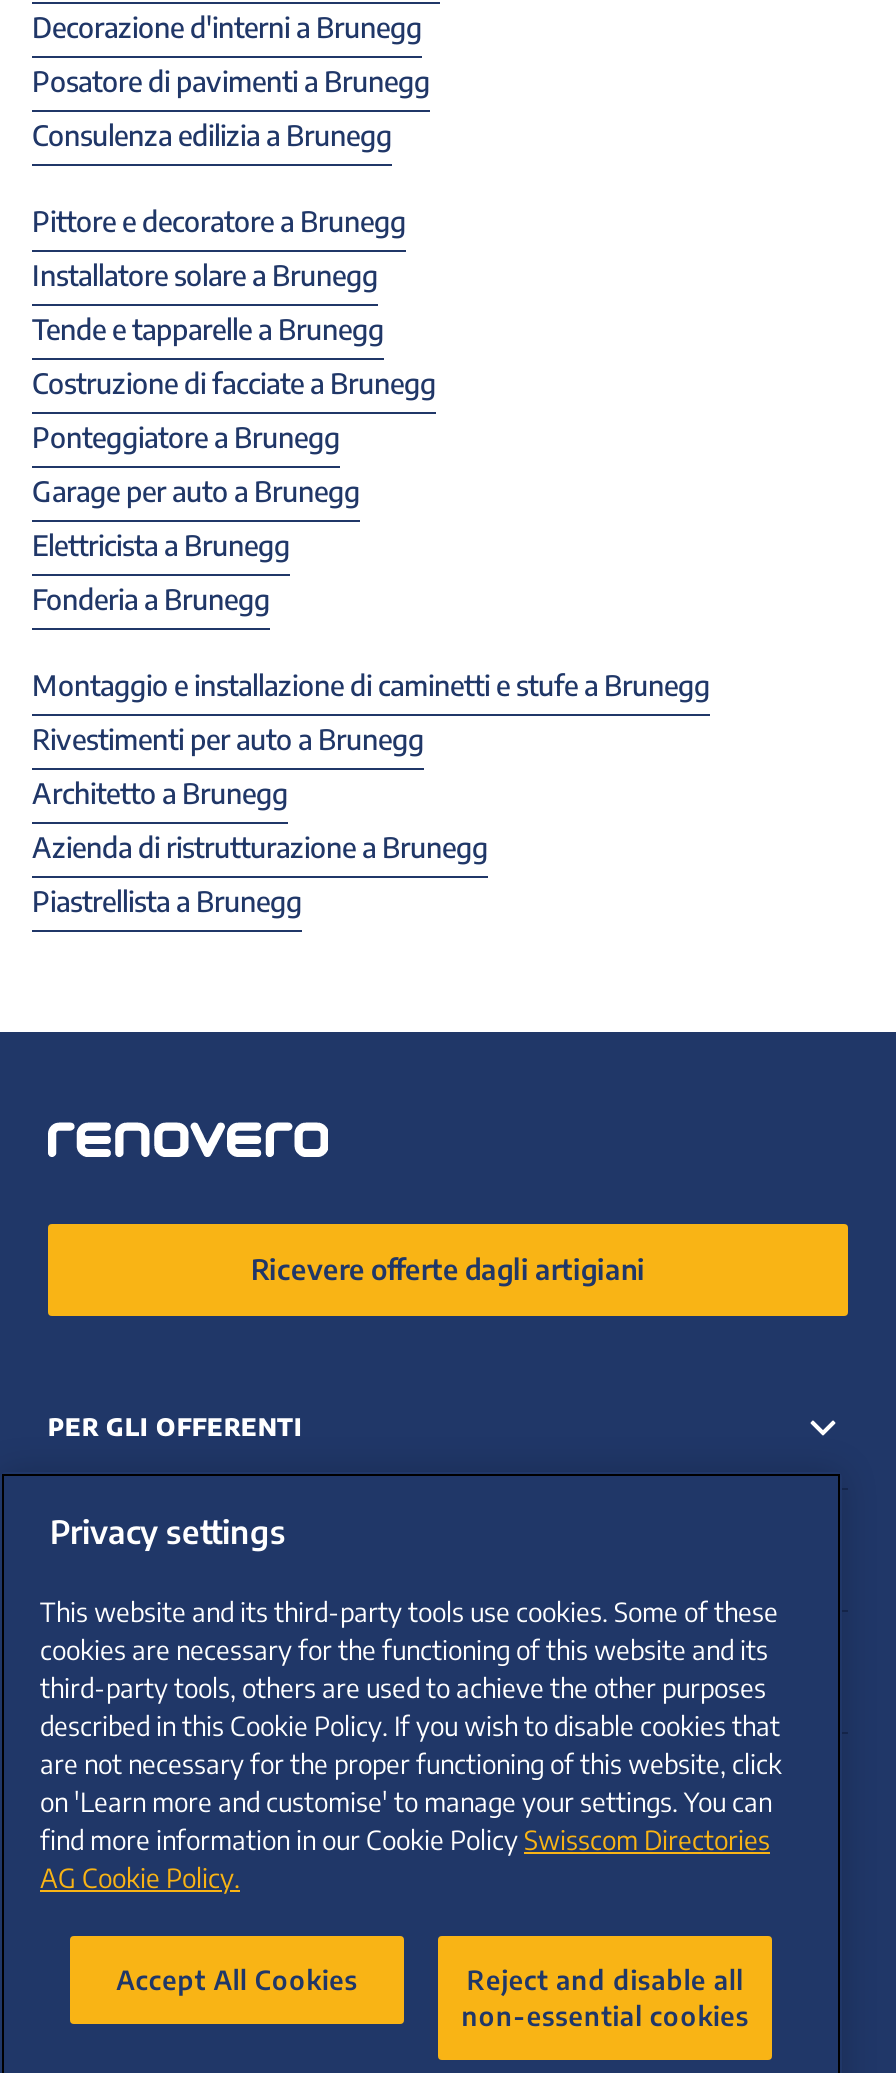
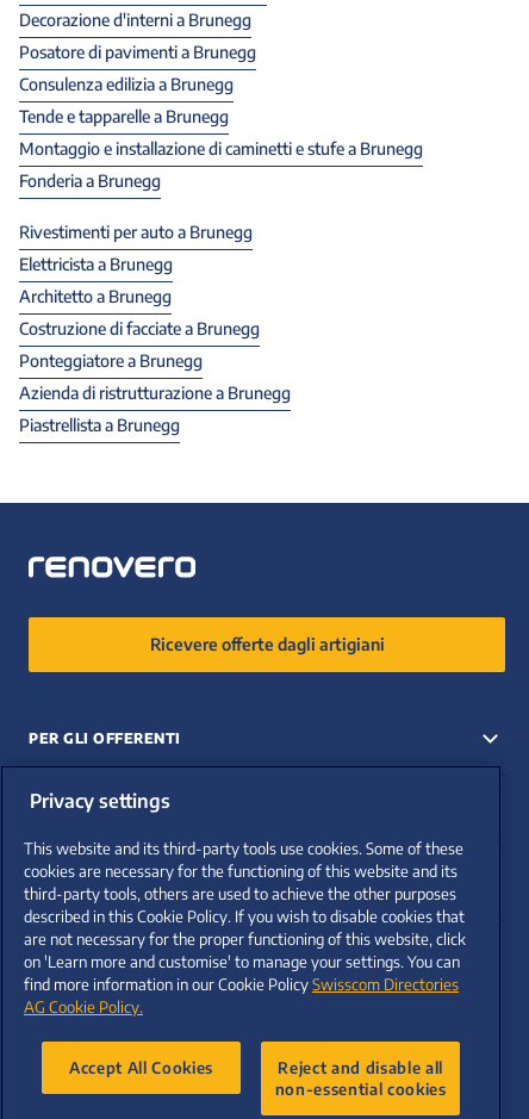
- Pittore e decoratore a Brunegg
- Installatore solare a Brunegg

moved down: Costruzione di facciate a Brunegg | Ponteggiatore a Brunegg

- Garage per auto a Brunegg

moved up: Montaggio e installazione di caminetti e stufe a Brunegg | Fonderia a Brunegg | Rivestimenti per auto a Brunegg | Elettricista a Brunegg | Architetto a Brunegg
